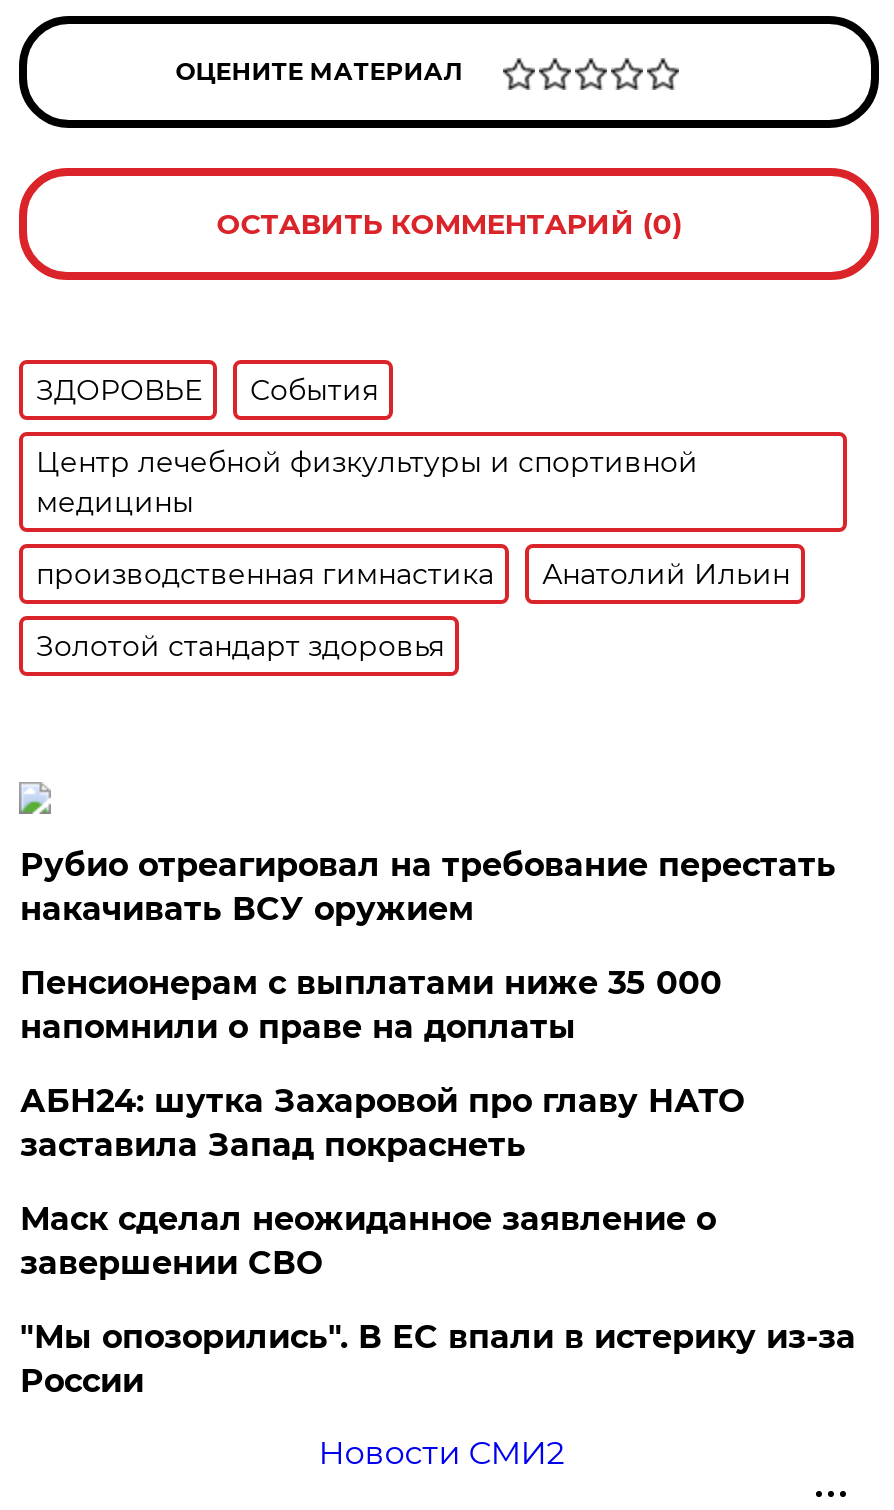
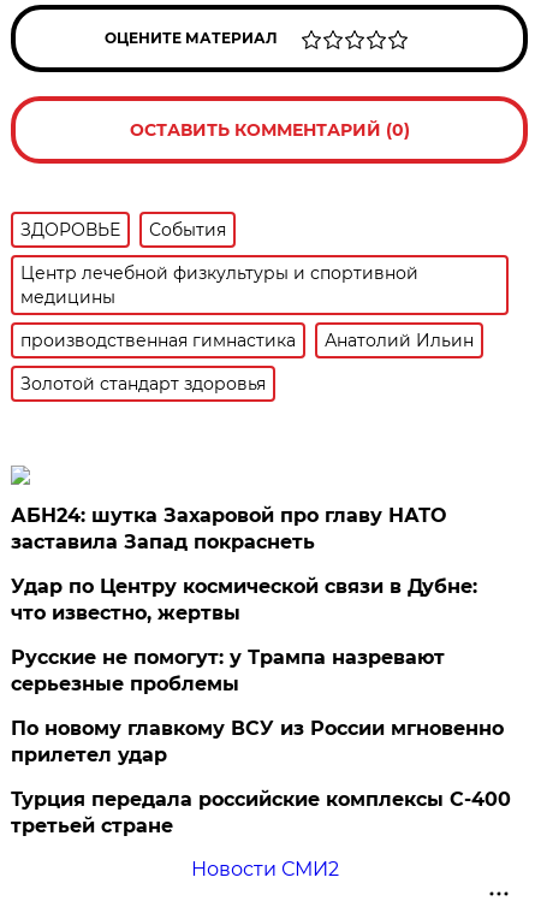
- Рубио отреагировал на требование перестать
- накачивать ВСУ оружием
- Пенсионерам с выплатами ниже 35 000
- напомнили о праве на доплаты

moved up: АБН24: шутка Захаровой про главу НАТО | заставила Запад покраснеть

- Маск сделал неожиданное заявление о
- завершении СВО
- "Мы опозорились". В ЕС впали в истерику из-за
- России
+ Удар по Центру космической связи в Дубне:
+ что известно, жертвы
+ Русские не помогут: у Трампа назревают
+ серьезные проблемы
+ По новому главкому ВСУ из России мгновенно
+ прилетел удар
+ Турция передала российские комплексы С-400
+ третьей стране
